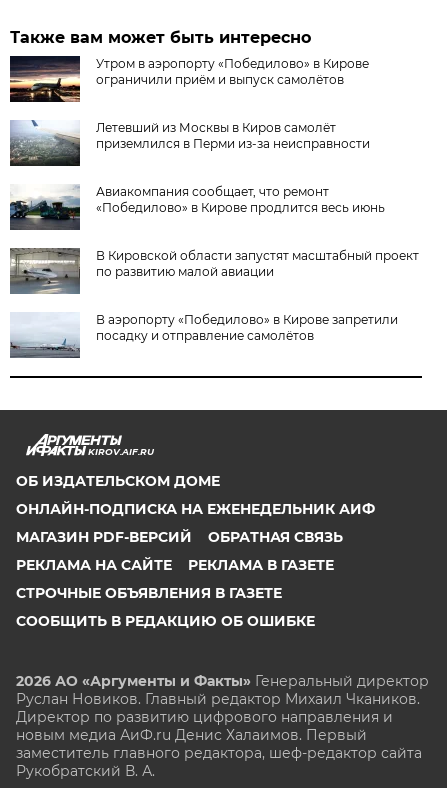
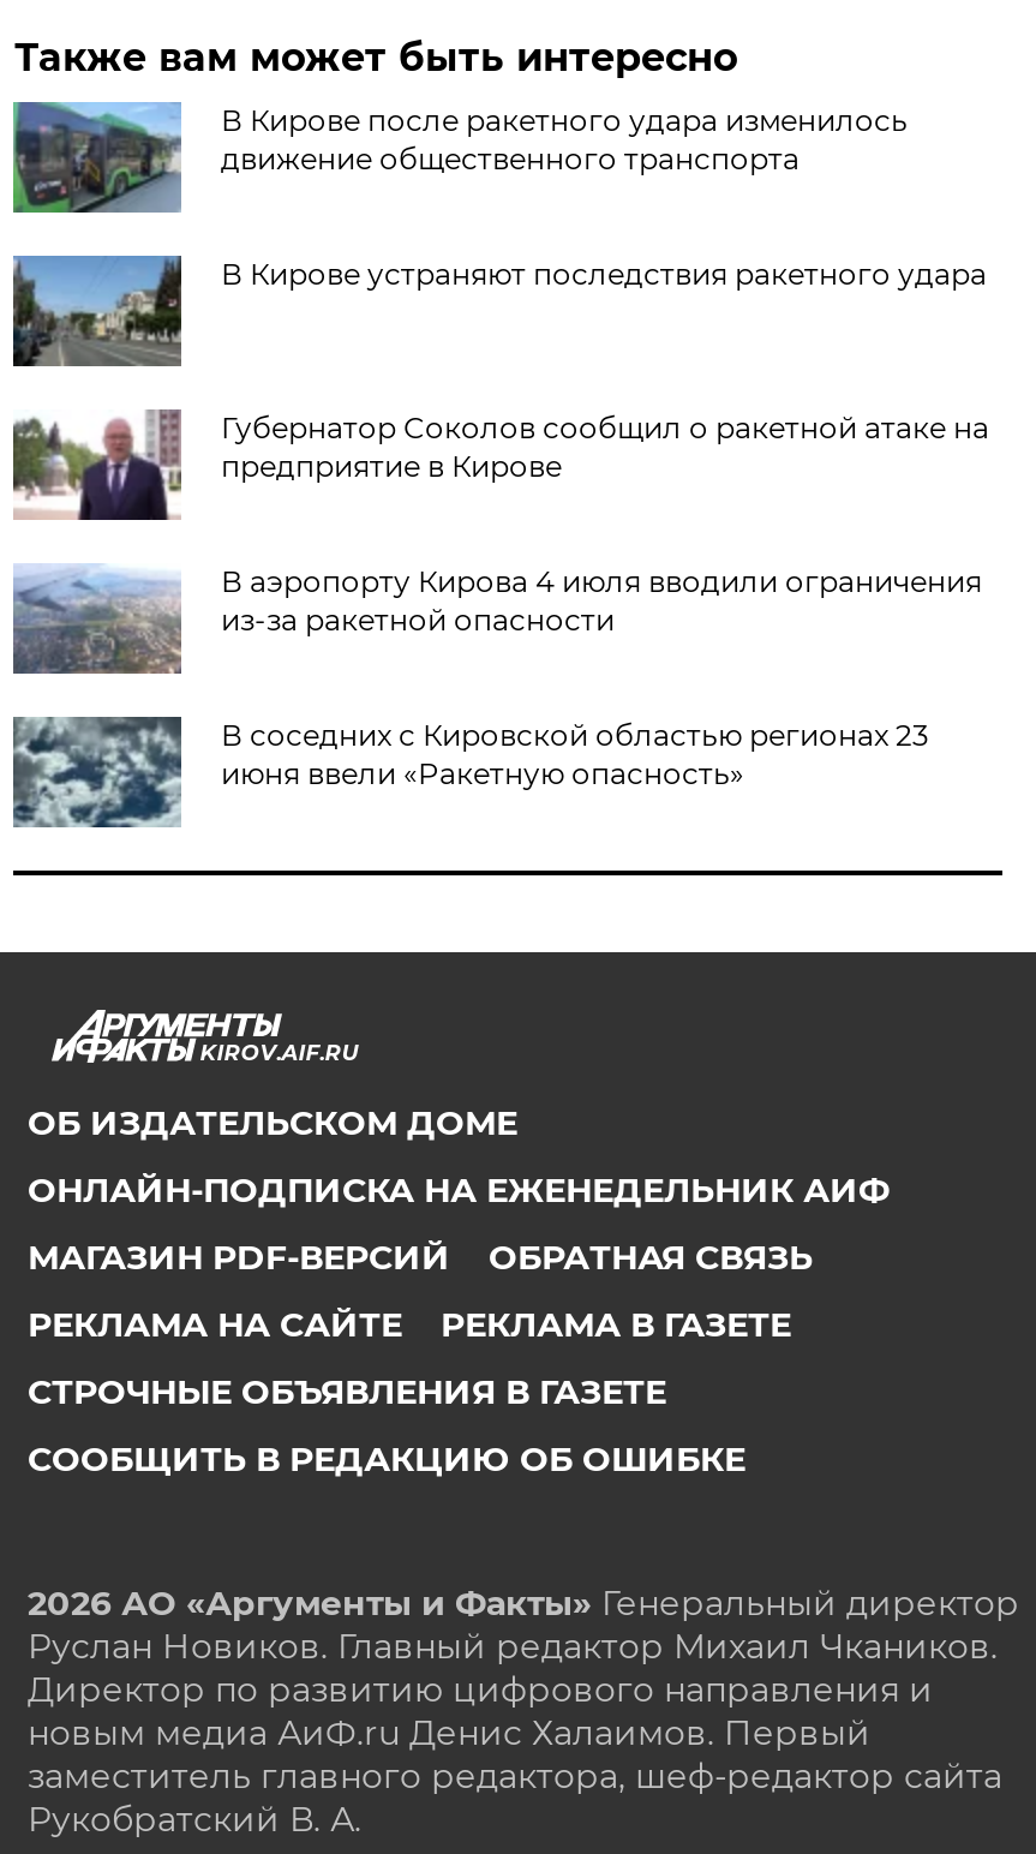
- [image]
- Утром в аэропорту «Победилово» в Кирове
- ограничили приём и выпуск самолётов
+ [image]
+ В Кирове после ракетного удара изменилось
+ движение общественного транспорта

- [image]
- Летевший из Москвы в Киров самолёт
- приземлился в Перми из-за неисправности
+ [image]
+ В Кирове устраняют последствия ракетного удара

- [image]
- Авиакомпания сообщает, что ремонт
- «Победилово» в Кирове продлится весь июнь
+ [image]
+ Губернатор Соколов сообщил о ракетной атаке на
+ предприятие в Кирове

- [image]
- В Кировской области запустят масштабный проект
- по развитию малой авиации
+ [image]
+ В аэропорту Кирова 4 июля вводили ограничения
+ из-за ракетной опасности

- [image]
- В аэропорту «Победилово» в Кирове запретили
- посадку и отправление самолётов
+ [image]
+ В соседних с Кировской областью регионах 23
+ июня ввели «Ракетную опасность»
